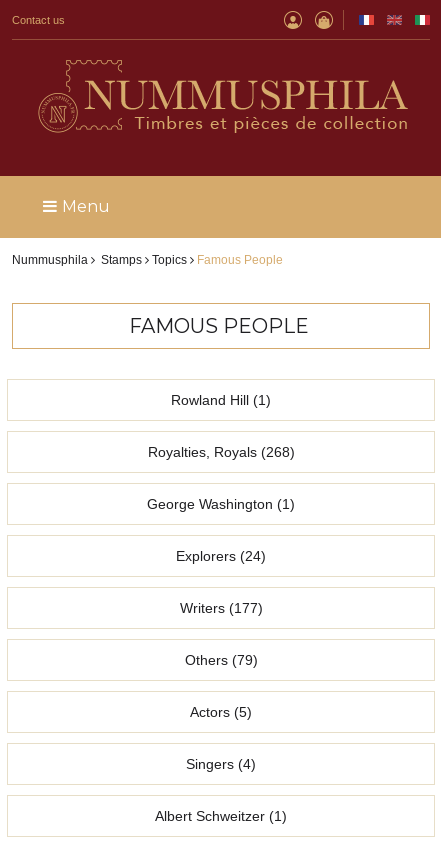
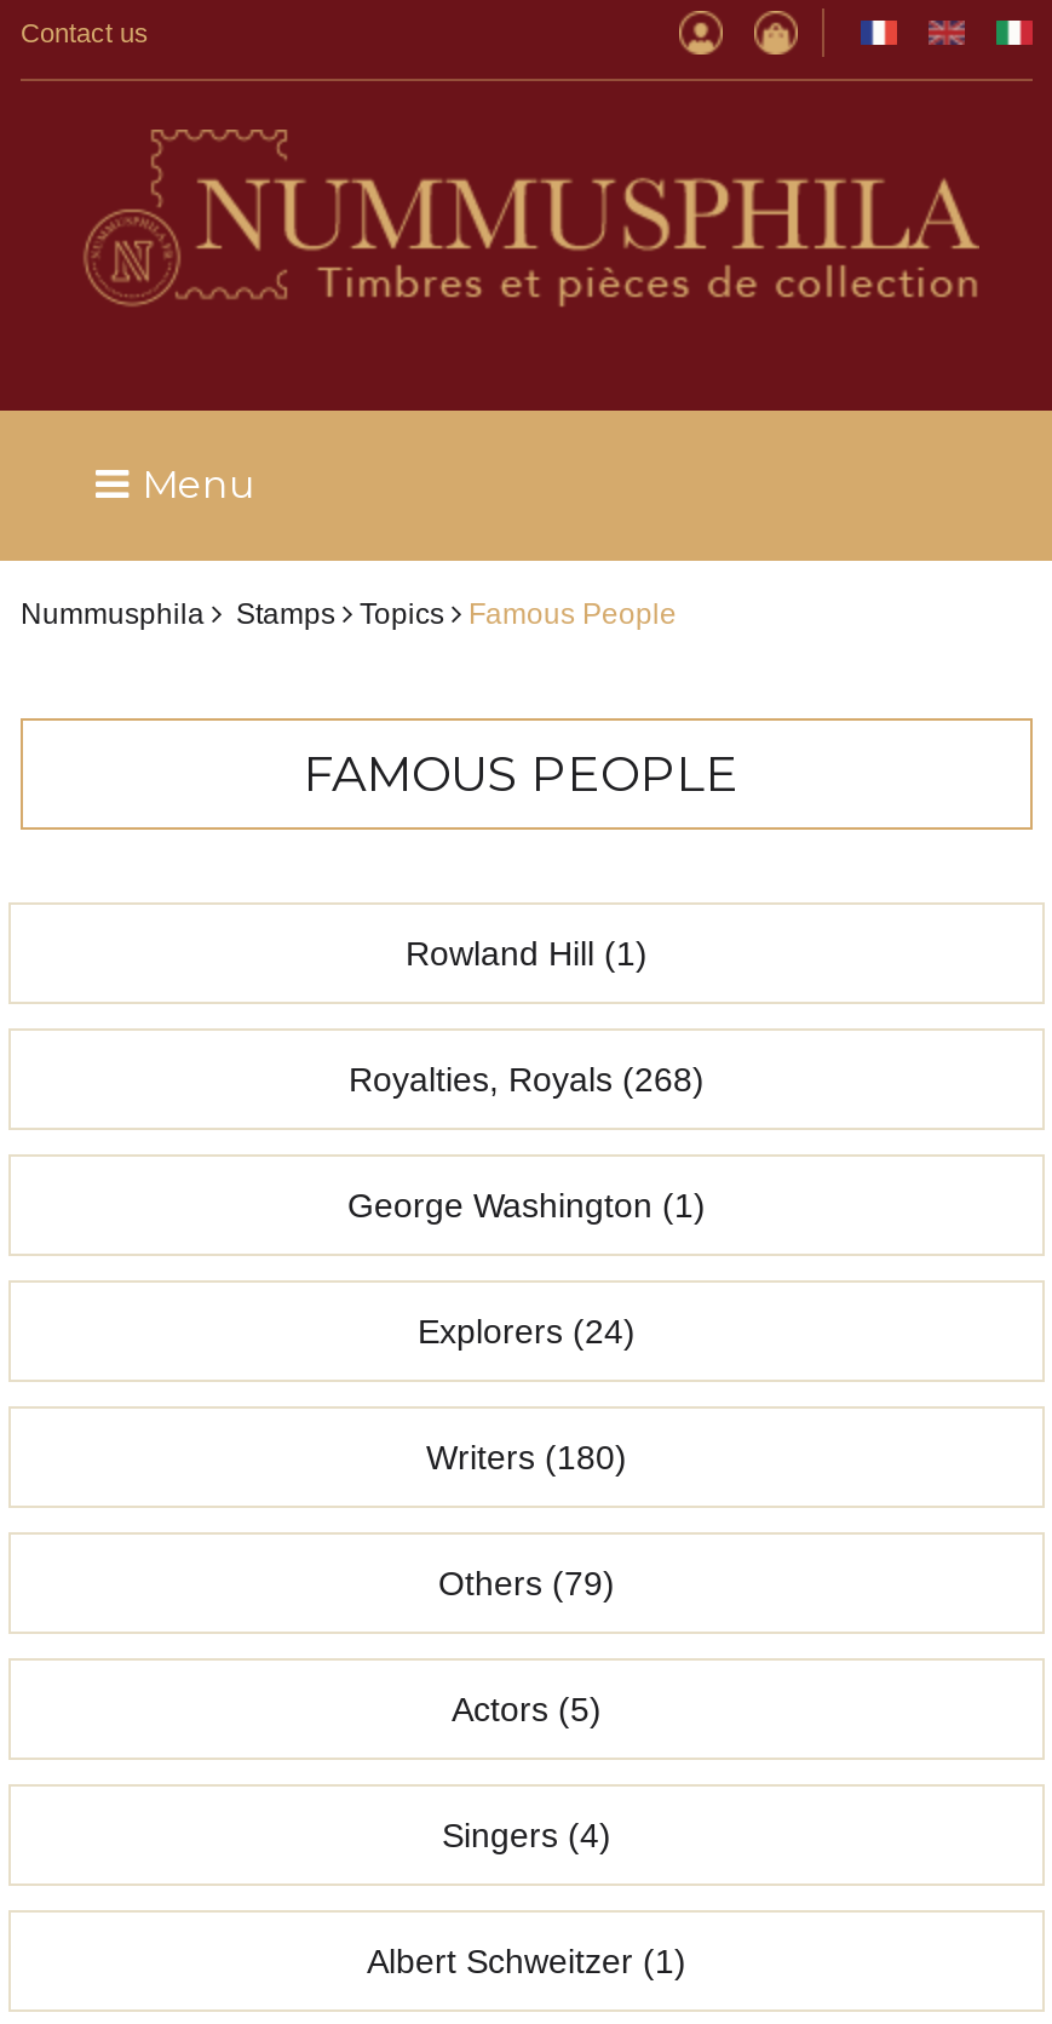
- Writers (177)
+ Writers (180)
